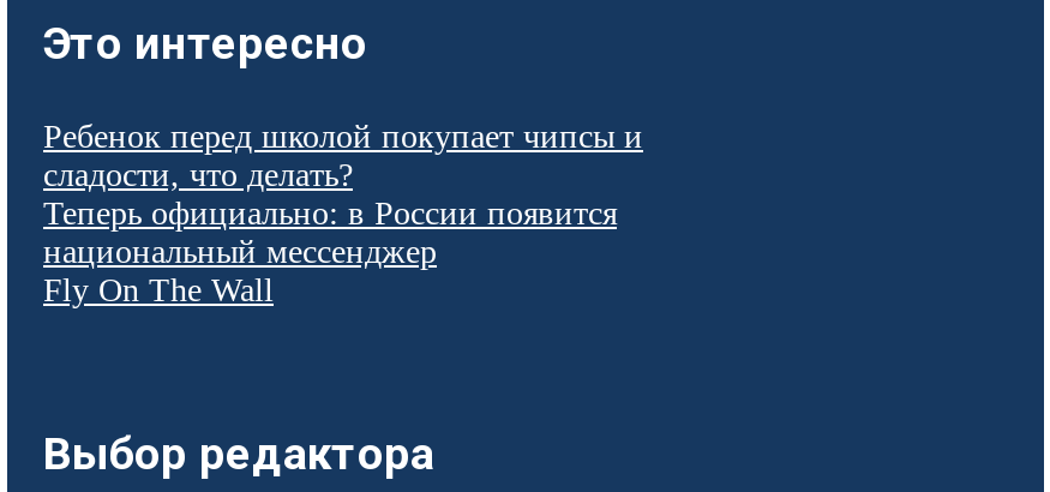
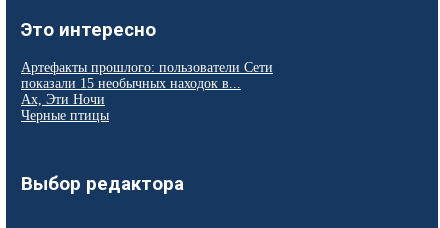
- Ребенок перед школой покупает чипсы и
- сладости, что делать?
- Теперь официально: в России появится
- национальный мессенджер
- Fly On The Wall
+ Артефакты прошлого: пользователи Сети
+ показали 15 необычных находок в...
+ Ах, Эти Ночи
+ Черные птицы
